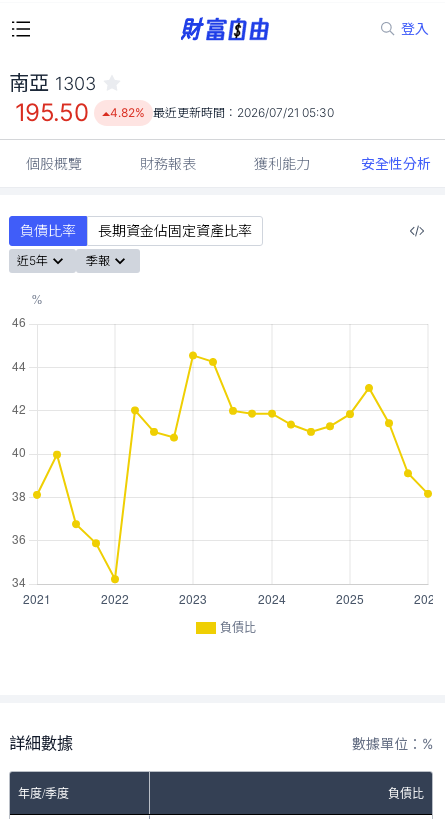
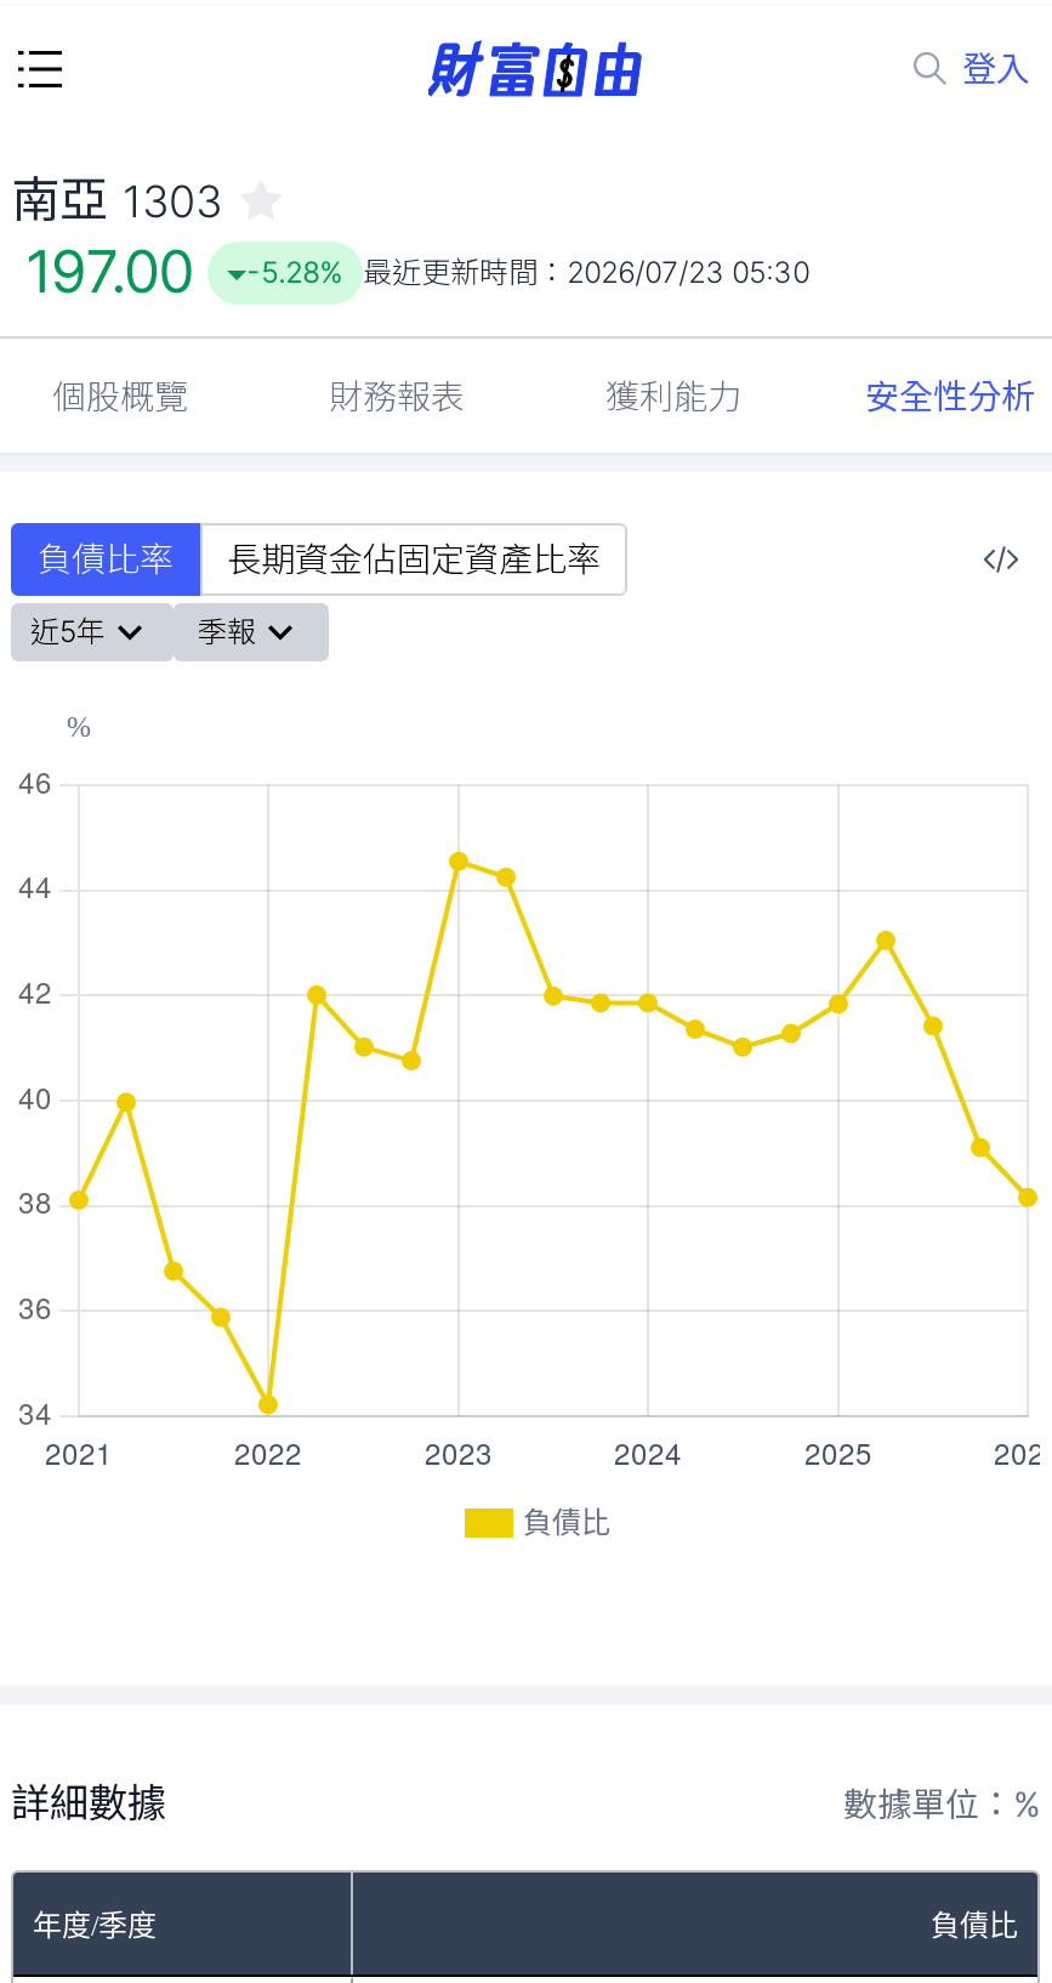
- 195.50
+ 197.00

- 4.82% 最近更新時間：2026/07/21 05:30
+ -5.28% 最近更新時間：2026/07/23 05:30
